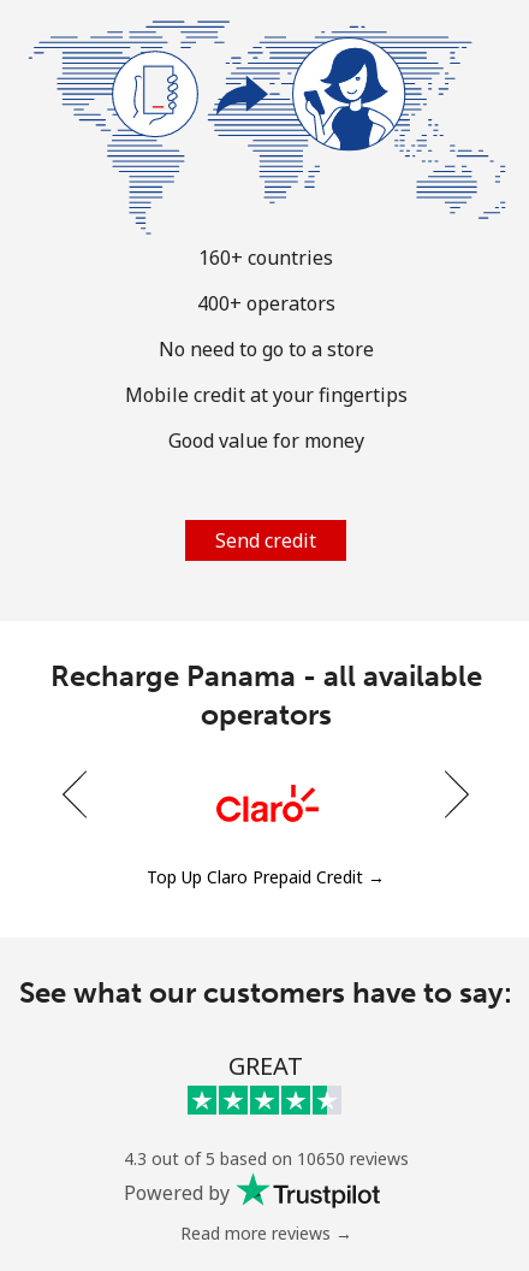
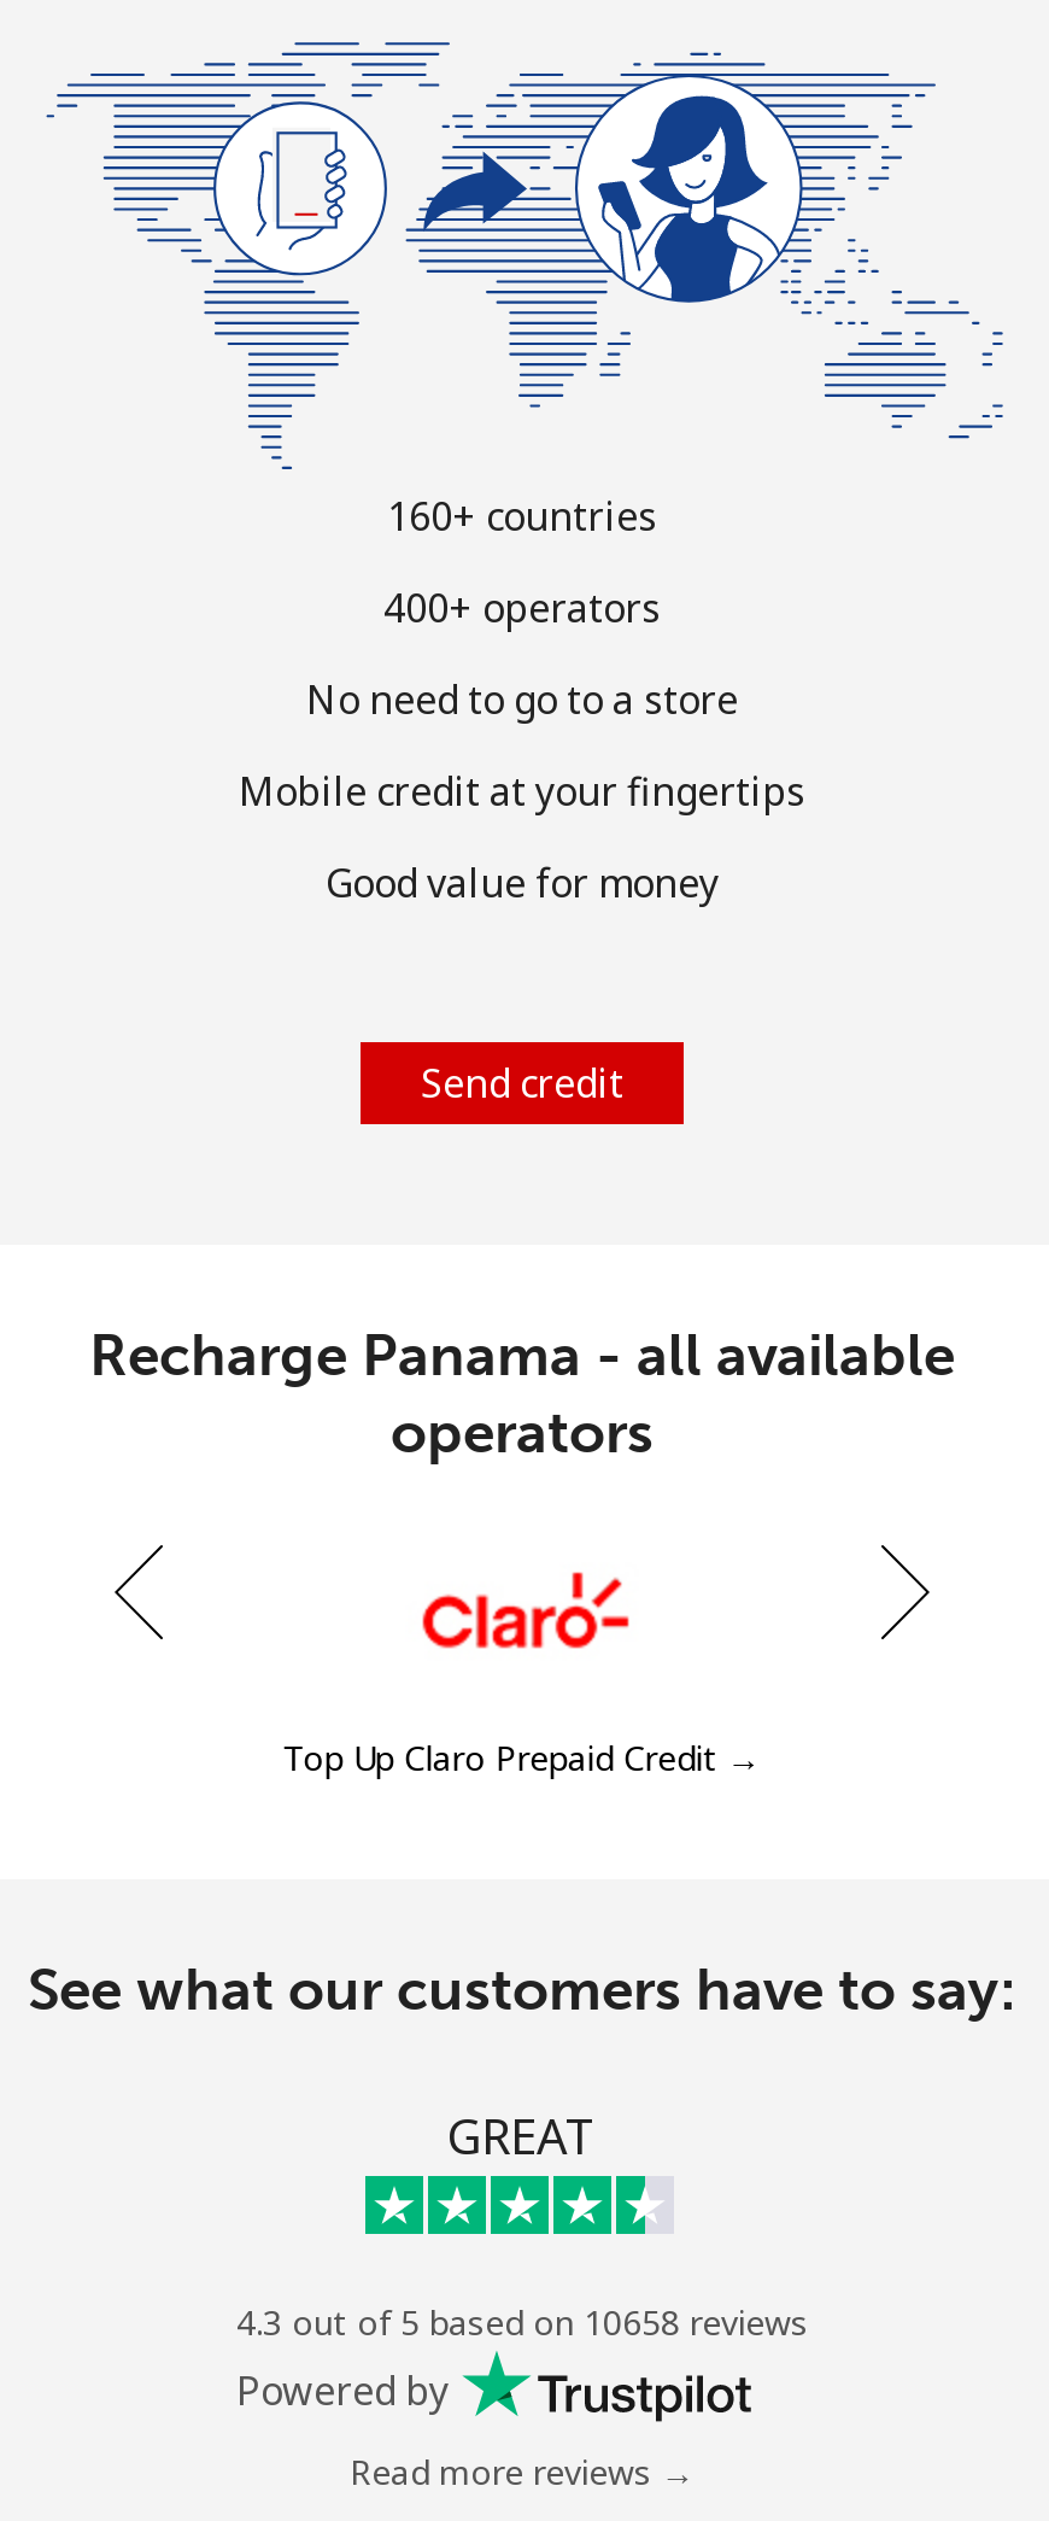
- 4.3 out of 5 based on 10650 reviews
+ 4.3 out of 5 based on 10658 reviews
